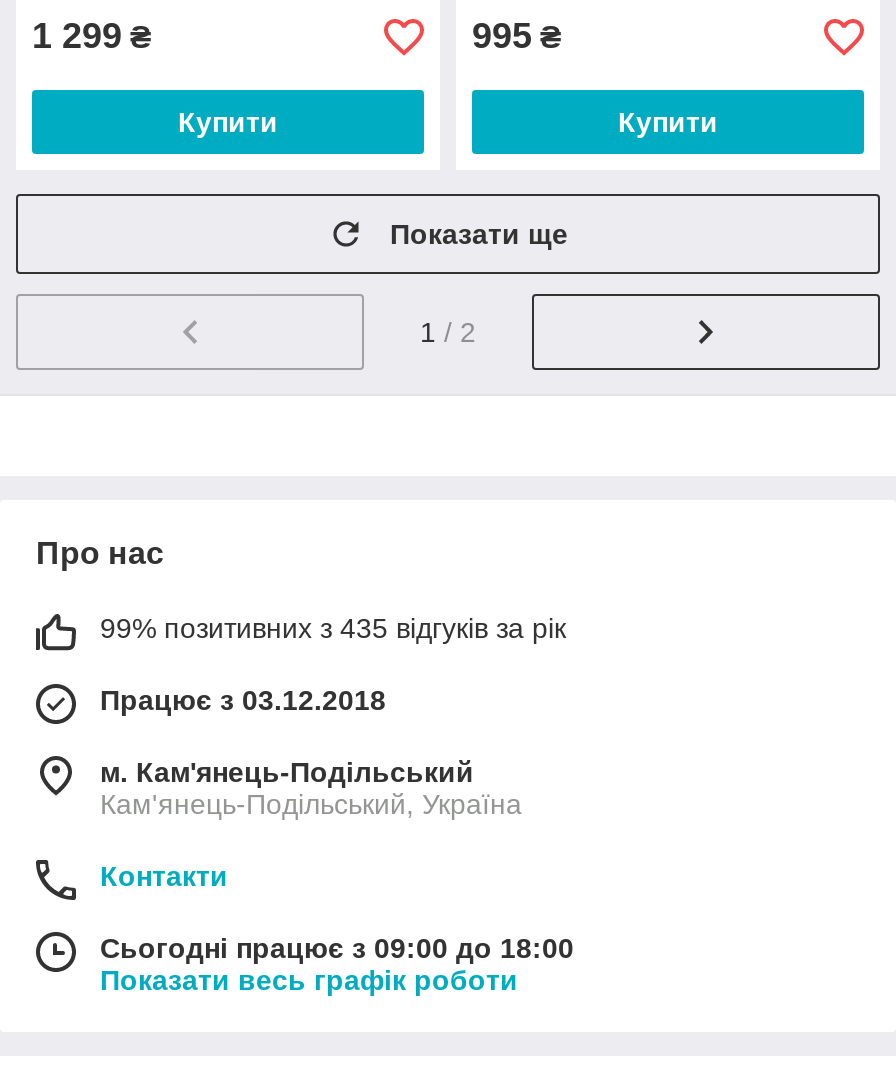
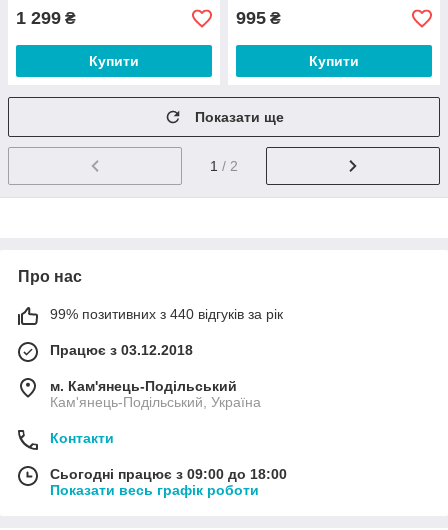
- 99% позитивних з 435 відгуків за рік
+ 99% позитивних з 440 відгуків за рік
